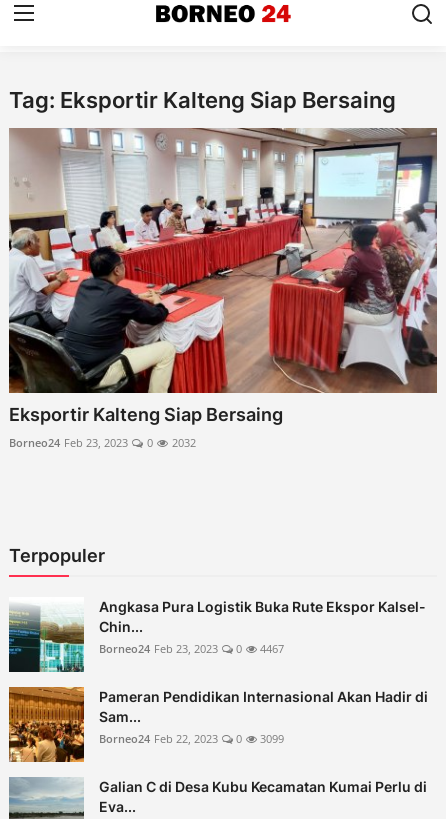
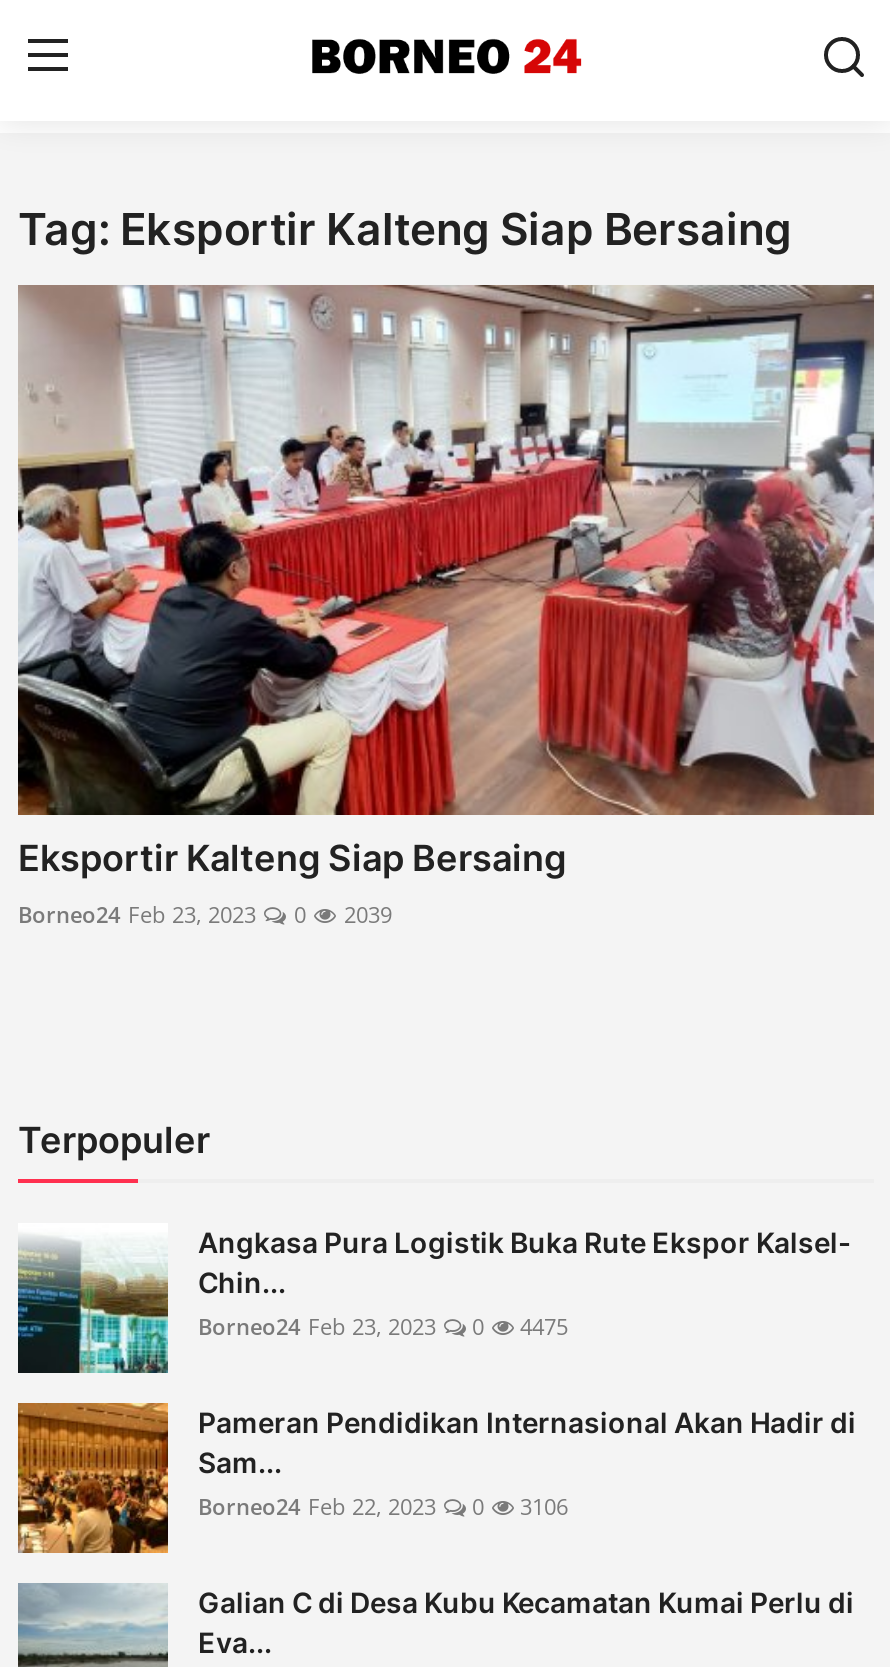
- Borneo24 Feb 23, 2023 0 2032
+ Borneo24 Feb 23, 2023 0 2039

- Borneo24 Feb 23, 2023 0 4467
+ Borneo24 Feb 23, 2023 0 4475

- Borneo24 Feb 22, 2023 0 3099
+ Borneo24 Feb 22, 2023 0 3106
